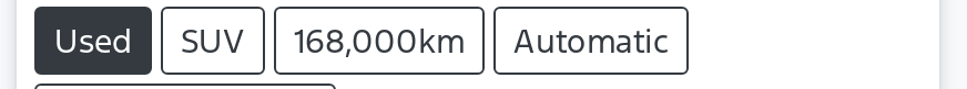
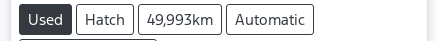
- SUV
- 168,000km
+ Hatch
+ 49,993km
